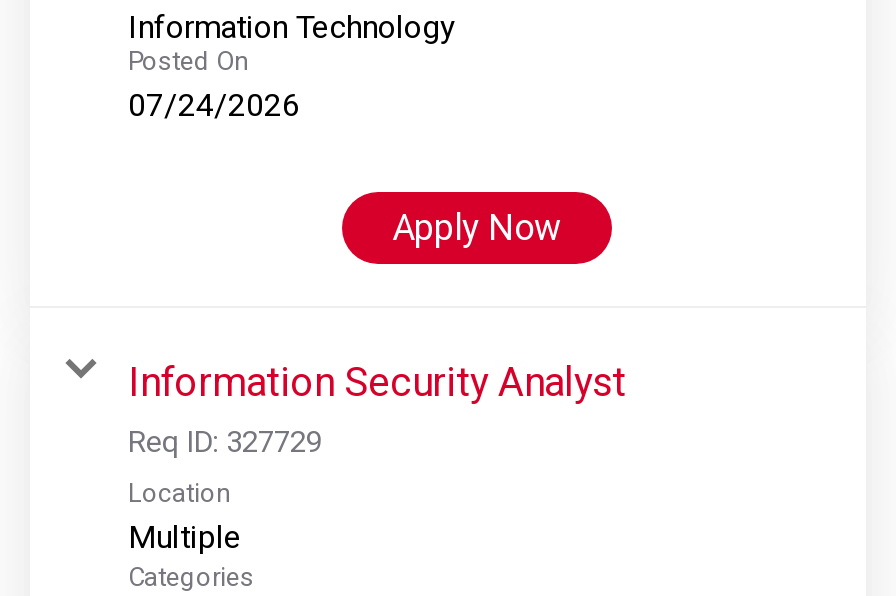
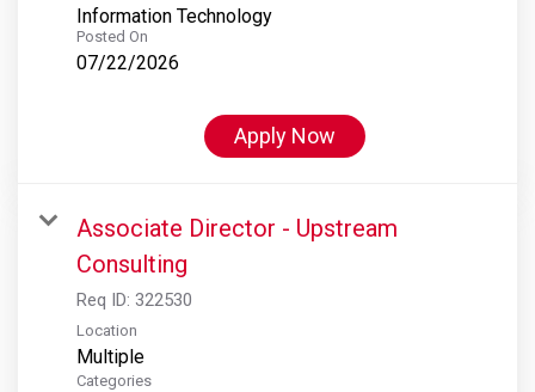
- 07/24/2026
+ 07/22/2026

- Information Security Analyst
- Req ID: 327729
+ Associate Director - Upstream
+ Consulting
+ Req ID: 322530
